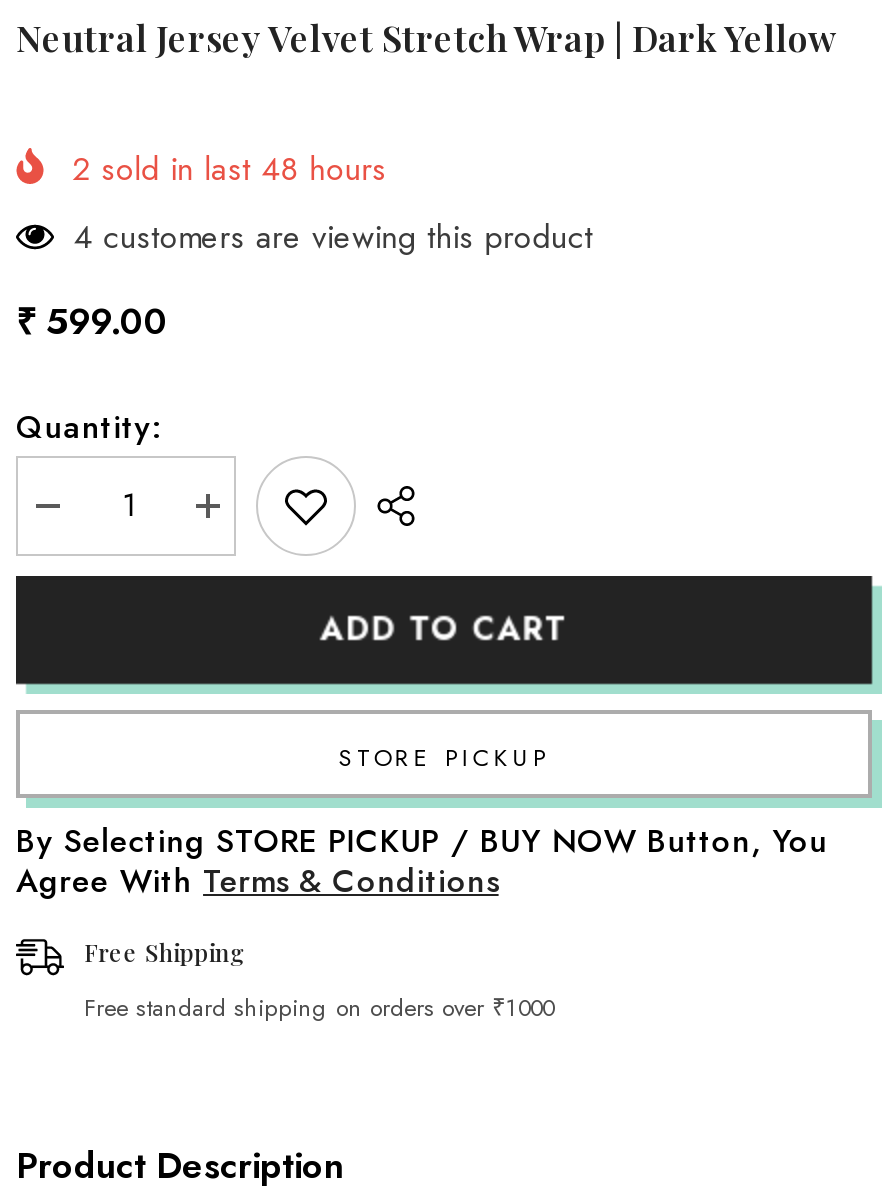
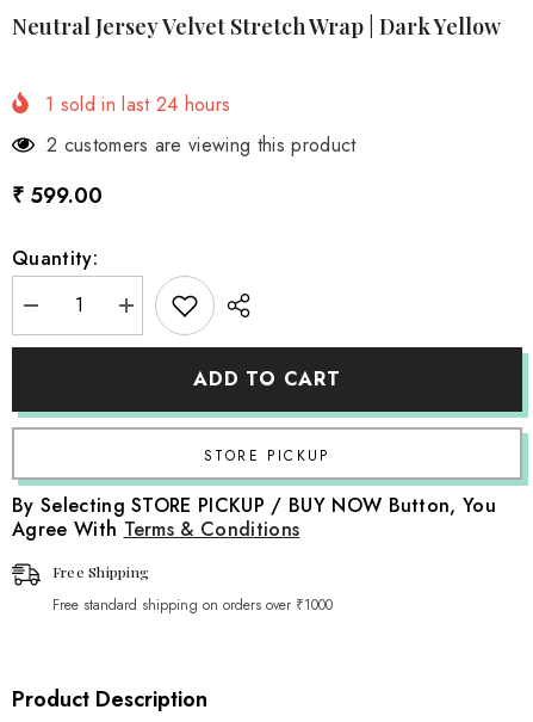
- 2 sold in last 48 hours
+ 1 sold in last 24 hours

- 4 customers are viewing this product
+ 2 customers are viewing this product
